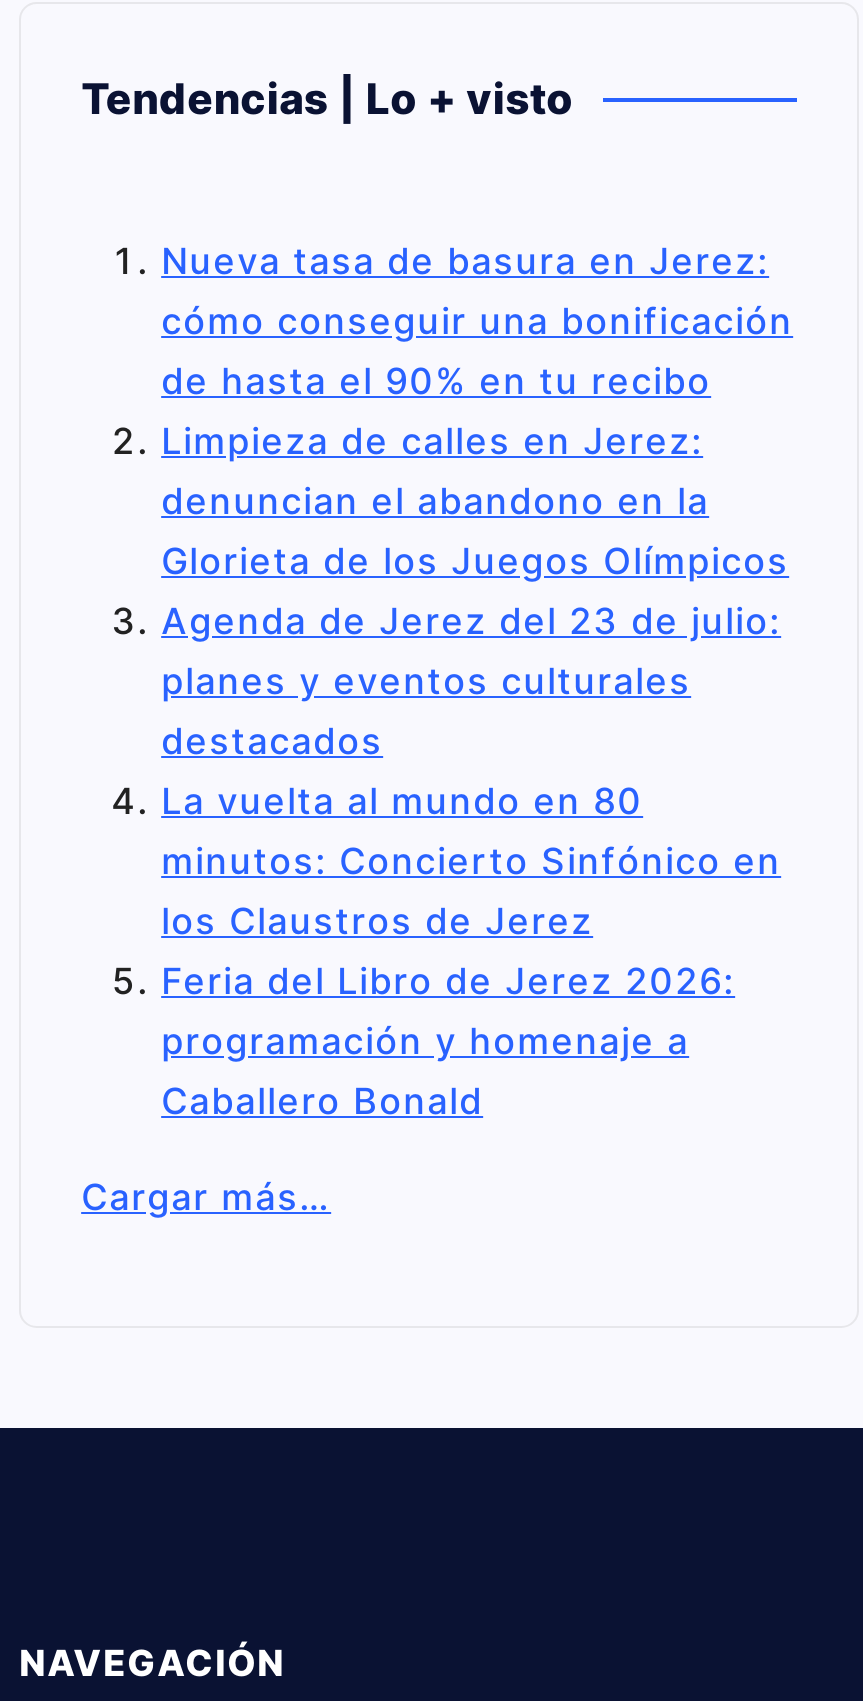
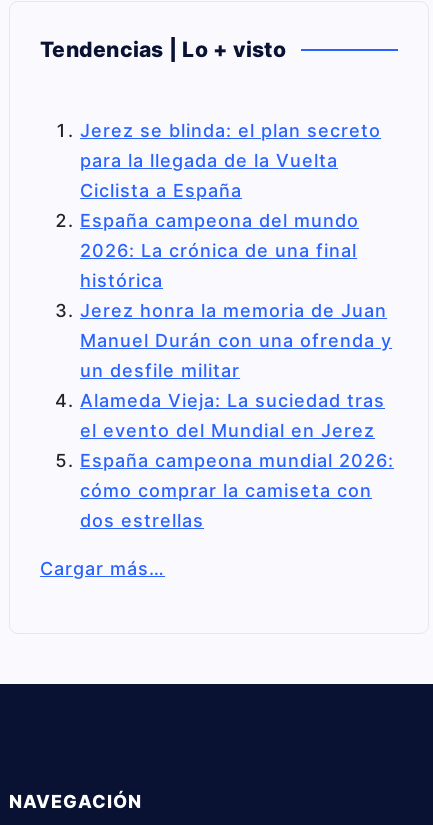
- Nueva tasa de basura en Jerez:
- cómo conseguir una bonificación
- de hasta el 90% en tu recibo
- Limpieza de calles en Jerez:
- denuncian el abandono en la
- Glorieta de los Juegos Olímpicos
- Agenda de Jerez del 23 de julio:
- planes y eventos culturales
- destacados
- La vuelta al mundo en 80
- minutos: Concierto Sinfónico en
- los Claustros de Jerez
- Feria del Libro de Jerez 2026:
- programación y homenaje a
- Caballero Bonald
+ Jerez se blinda: el plan secreto
+ para la llegada de la Vuelta
+ Ciclista a España
+ España campeona del mundo
+ 2026: La crónica de una final
+ histórica
+ Jerez honra la memoria de Juan
+ Manuel Durán con una ofrenda y
+ un desfile militar
+ Alameda Vieja: La suciedad tras
+ el evento del Mundial en Jerez
+ España campeona mundial 2026:
+ cómo comprar la camiseta con
+ dos estrellas
